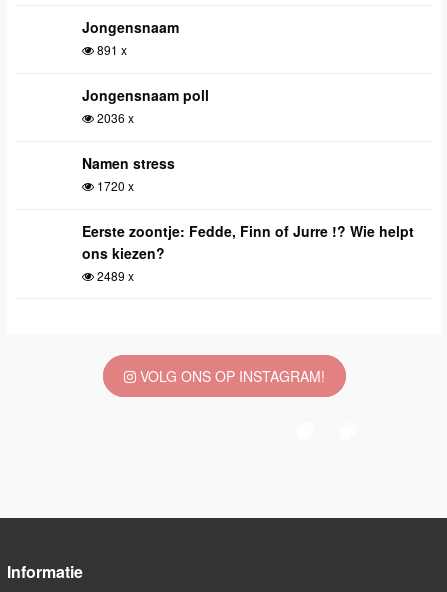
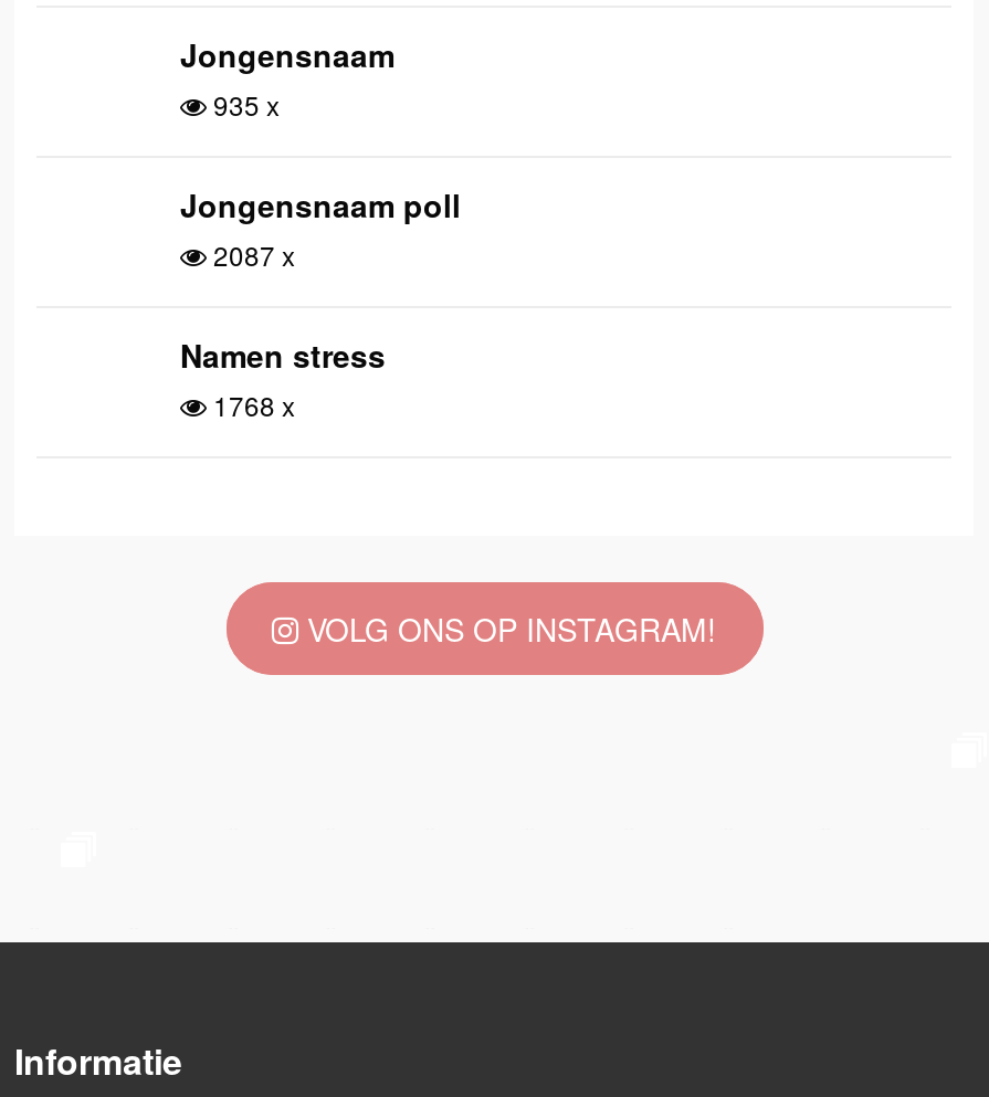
- 891 x
+ 935 x

- 2036 x
+ 2087 x

- 1720 x
- Eerste zoontje: Fedde, Finn of Jurre !? Wie helpt
- ons kiezen?
- 2489 x
+ 1768 x
